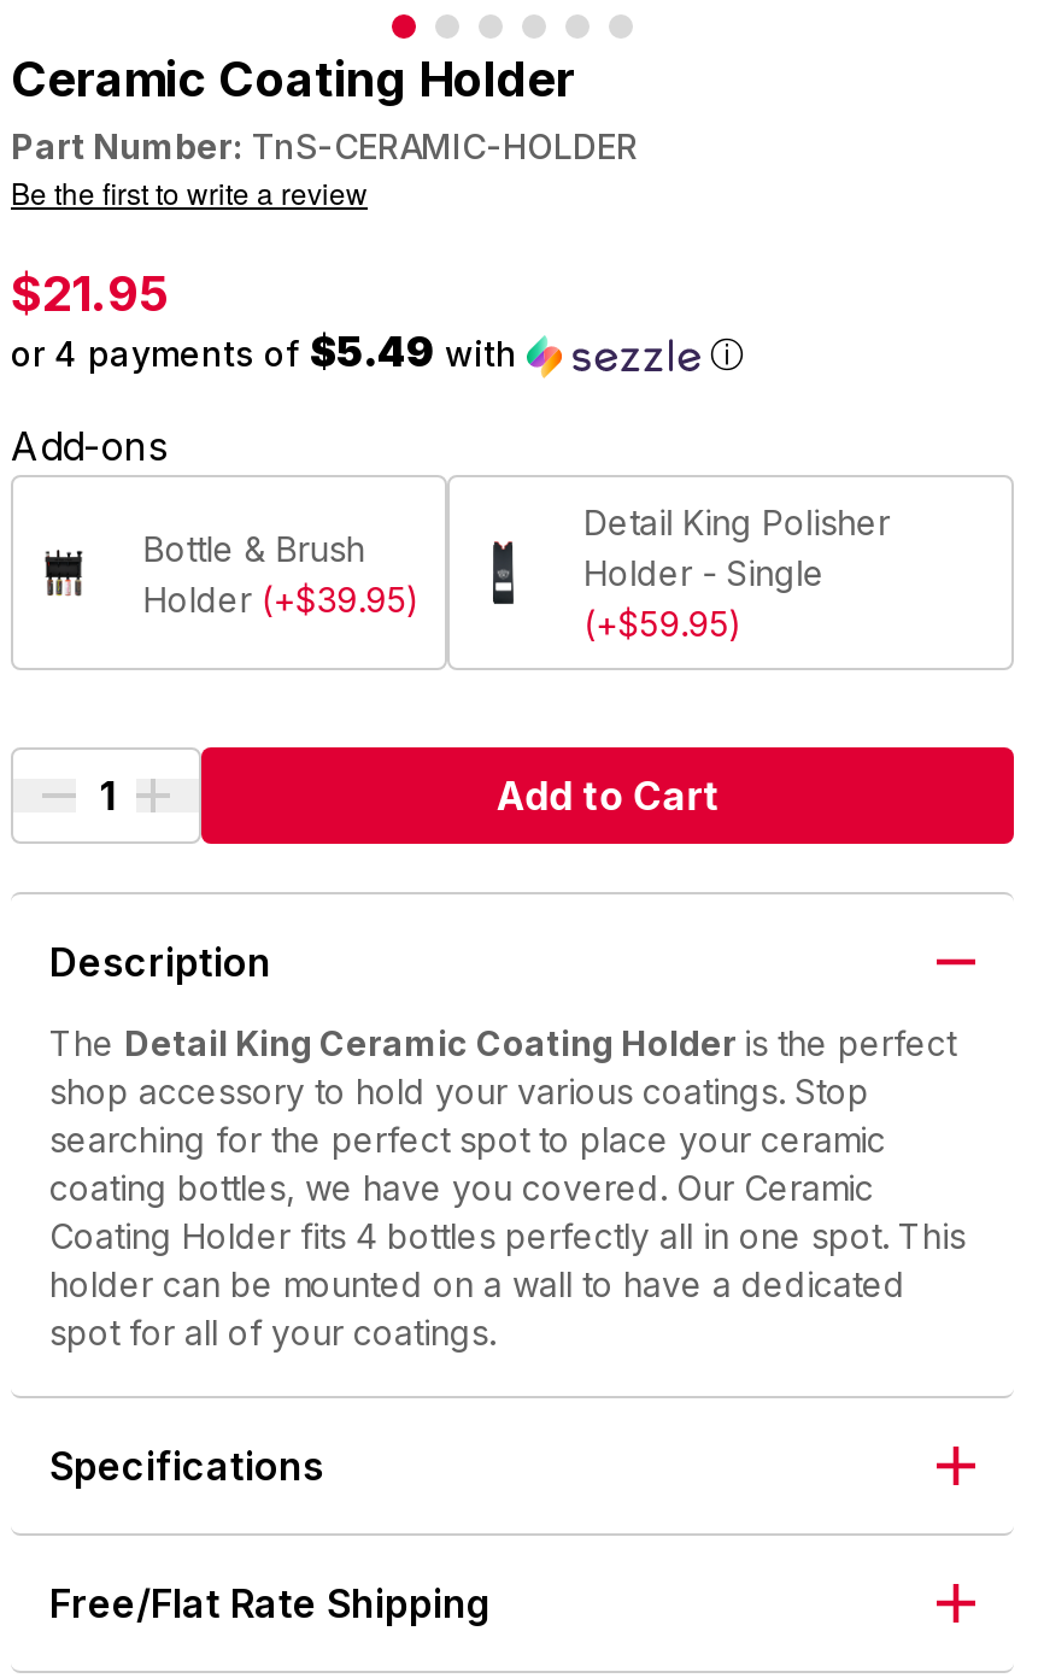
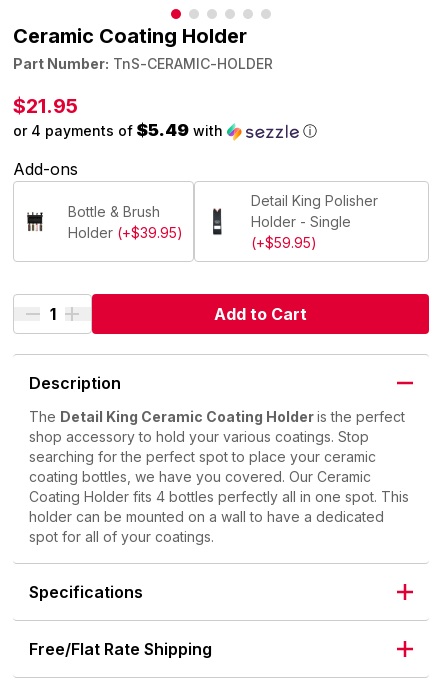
- Be the first to write a review
